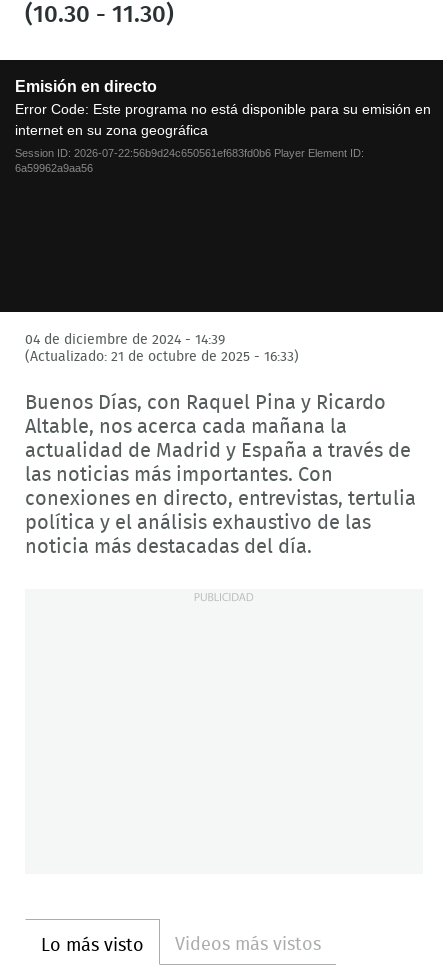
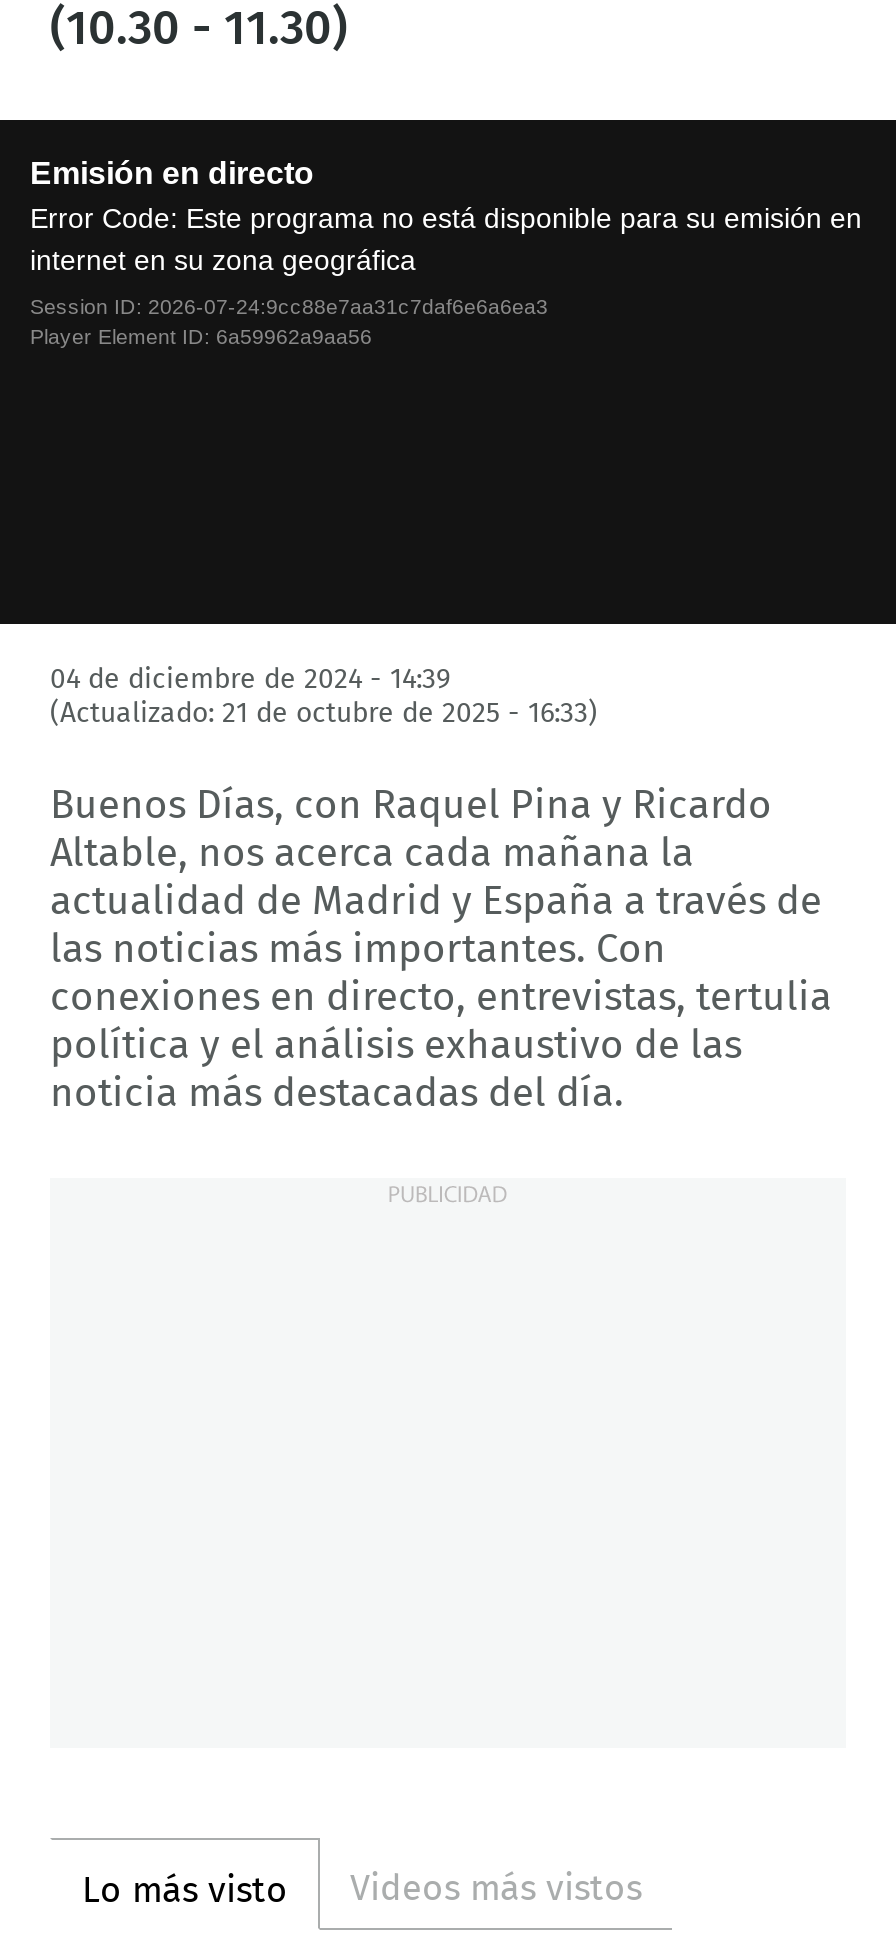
- Session ID: 2026-07-22:56b9d24c650561ef683fd0b6 Player Element ID:
- 6a59962a9aa56
+ Session ID: 2026-07-24:9cc88e7aa31c7daf6e6a6ea3
+ Player Element ID: 6a59962a9aa56
